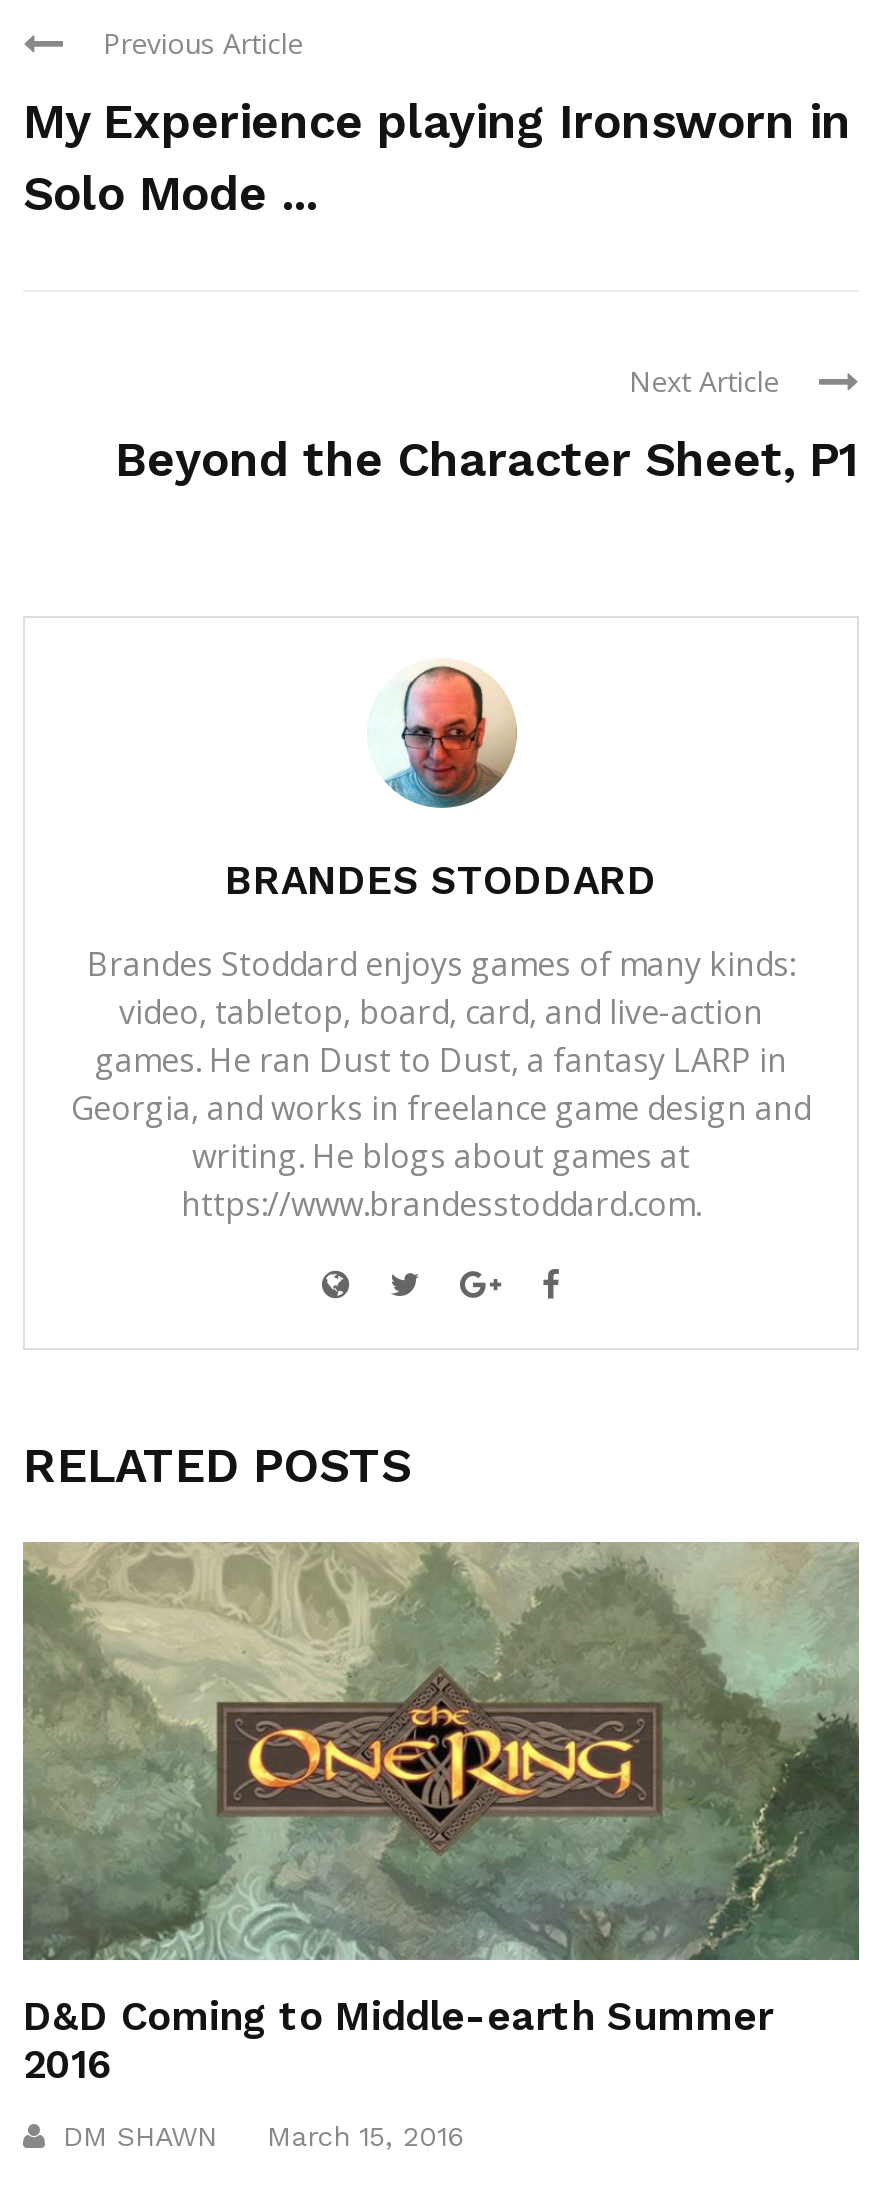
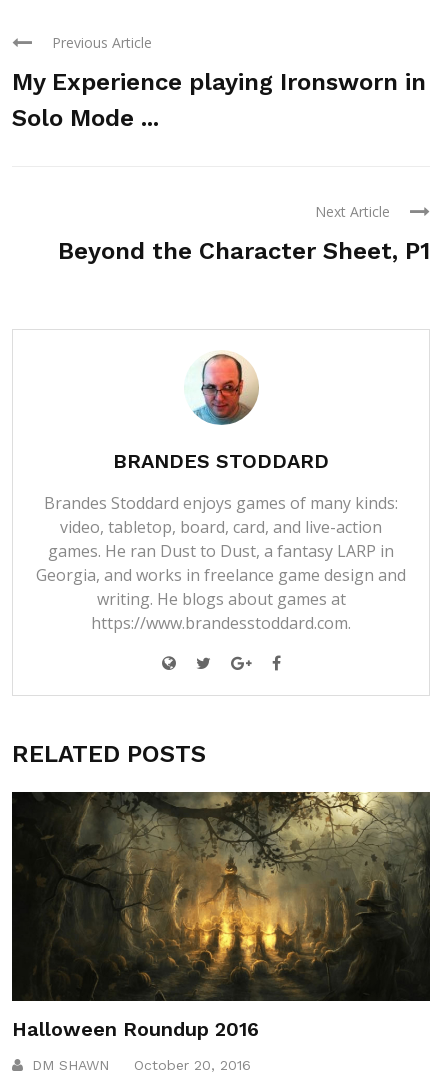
- [image]
- D&D Coming to Middle-earth Summer
- 2016
+ [image]
+ Halloween Roundup 2016

- DM SHAWN March 15, 2016
+ DM SHAWN October 20, 2016
